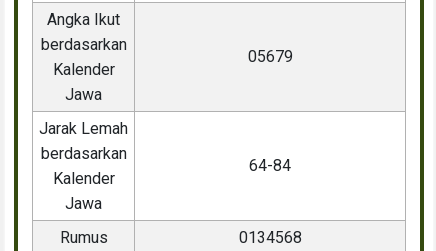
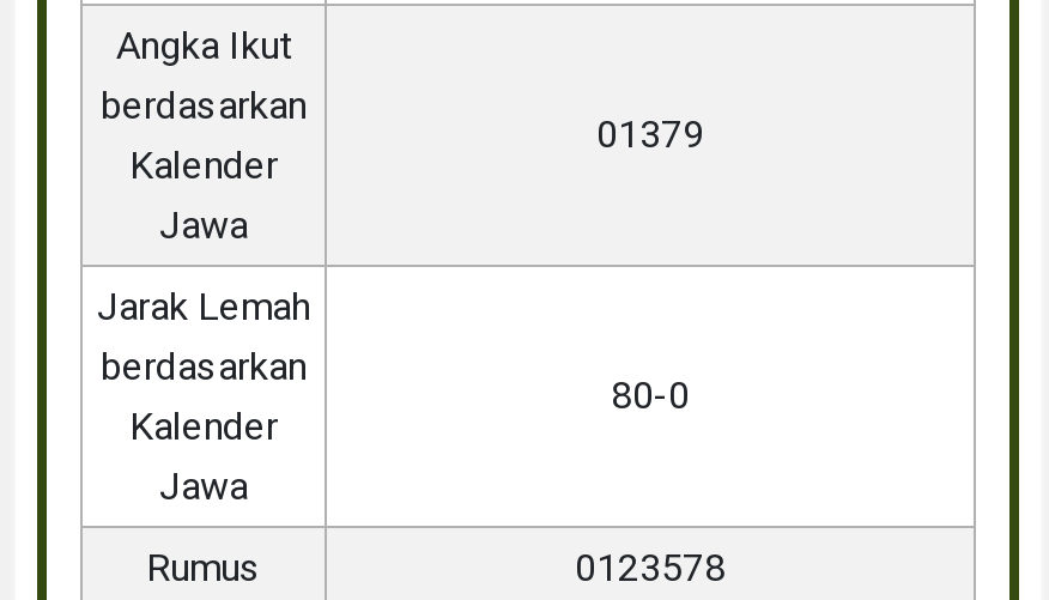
- 05679
+ 01379

- 64-84
+ 80-0

- 0134568
+ 0123578
